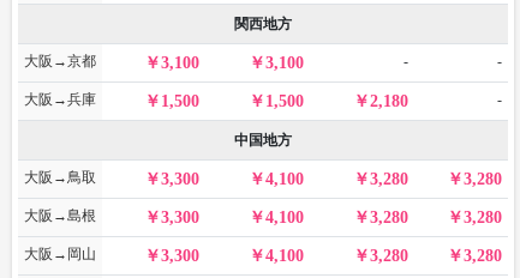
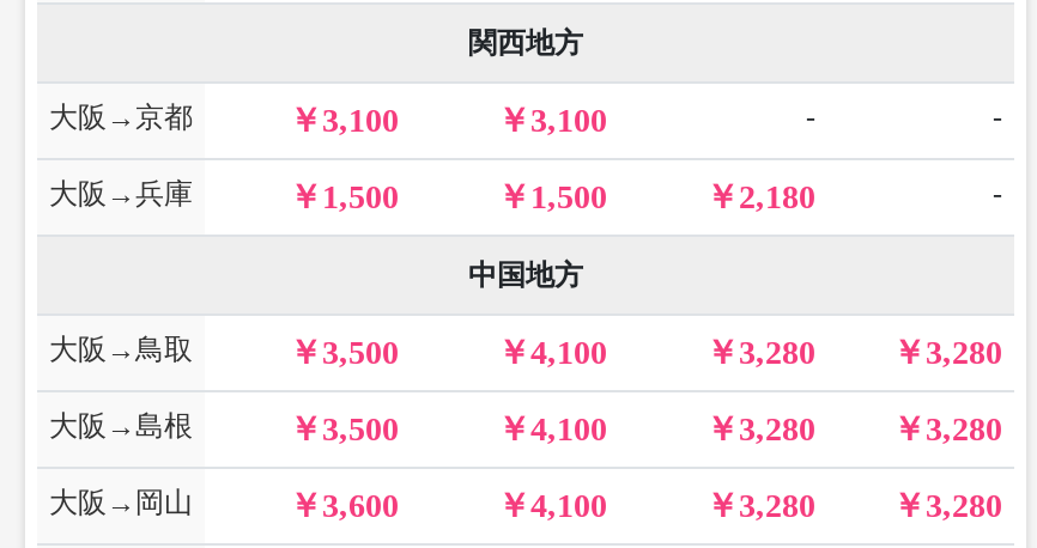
- 3,300
+ 3,500

- 3,300
+ 3,500

- 3,300
+ 3,600
